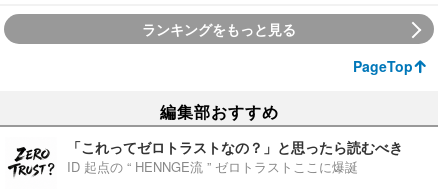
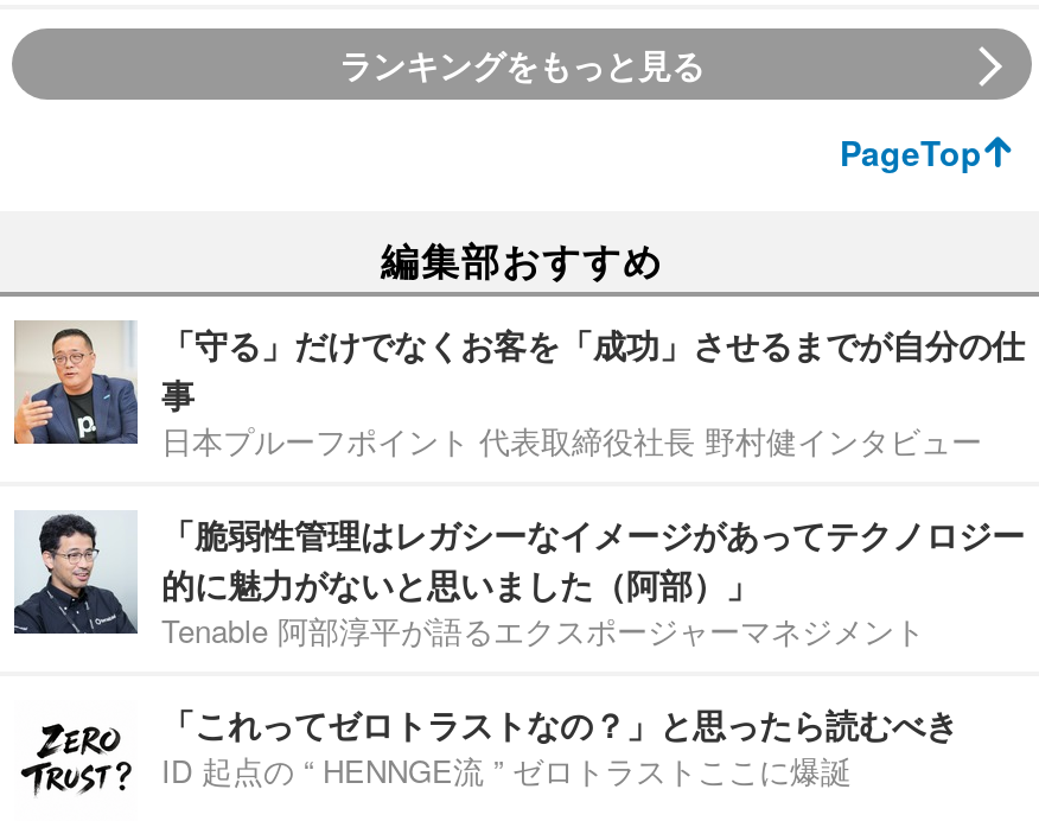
+ [image]
+ 「守る」だけでなくお客を「成功」させるまでが自分の仕
+ 事
+ 日本プルーフポイント 代表取締役社長 野村健インタビュー
+ 「脆弱性管理はレガシーなイメージがあってテクノロジー
+ 的に魅力がないと思いました（阿部）」
+ Tenable 阿部淳平が語るエクスポージャーマネジメント

+ [image]
